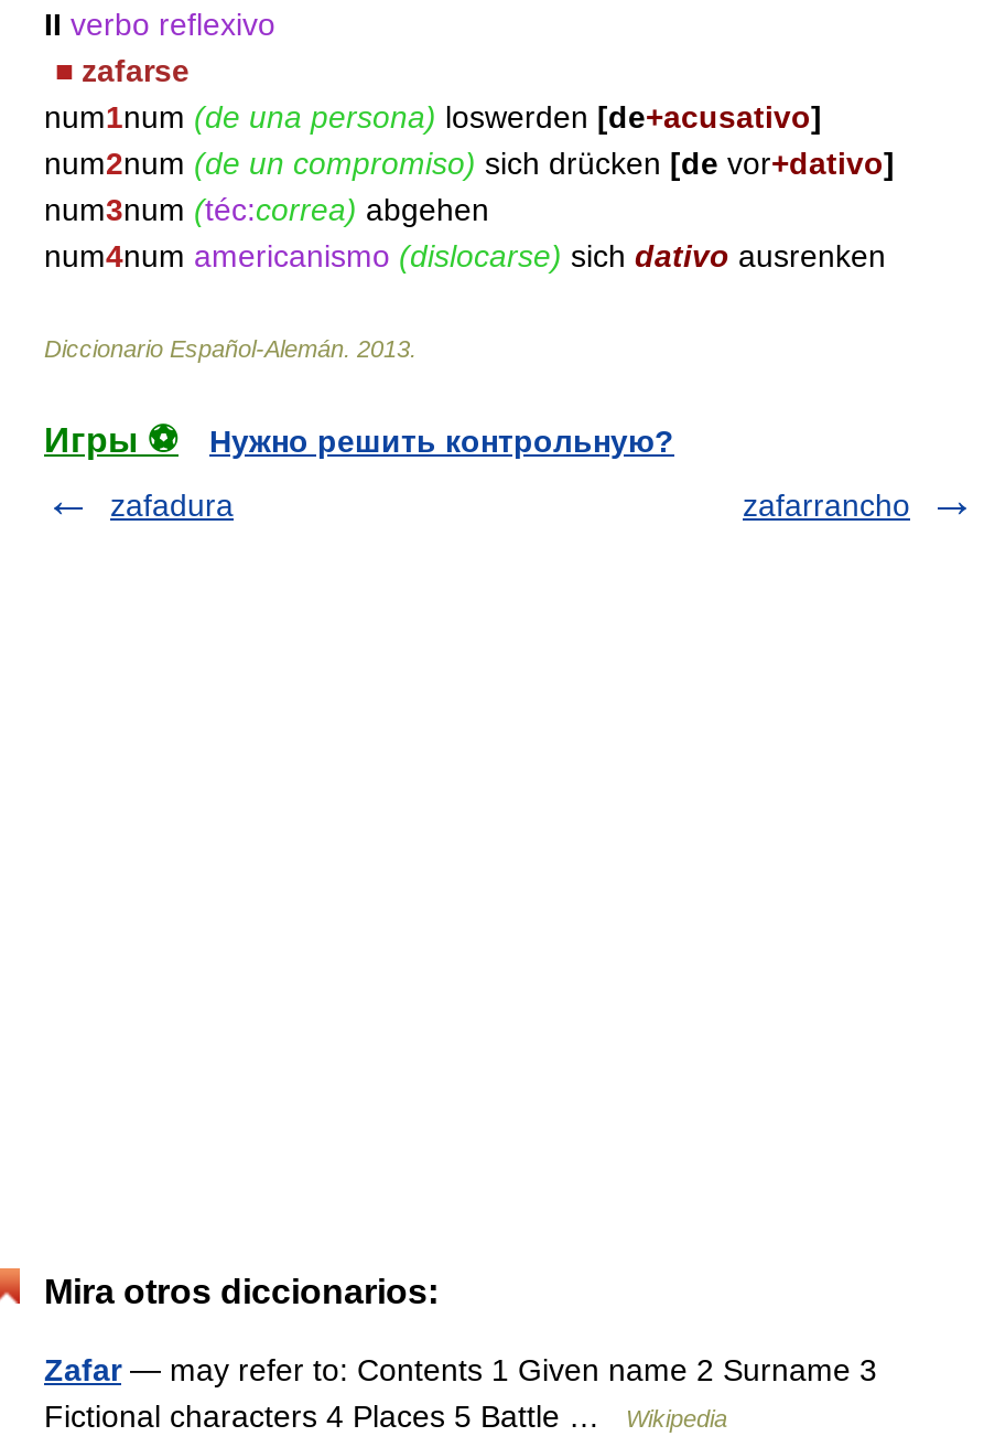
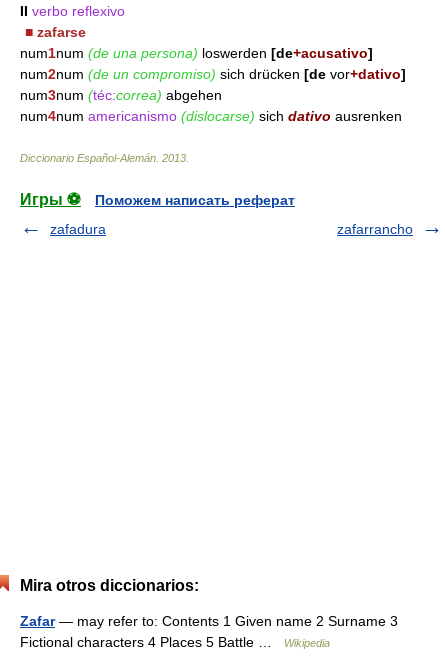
- Нужно решить контрольную?
+ Поможем написать реферат
